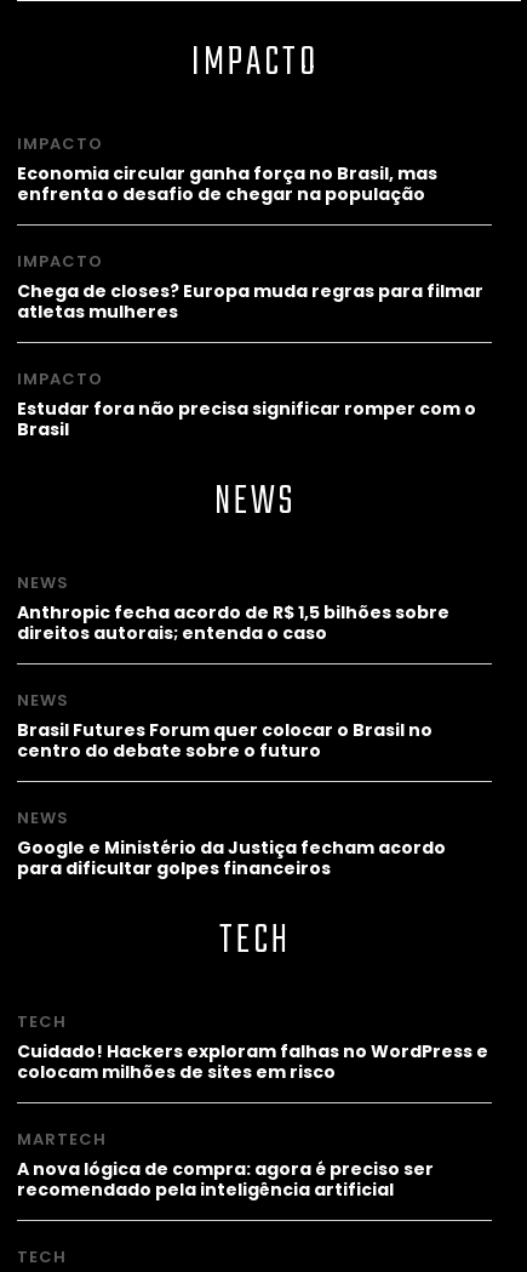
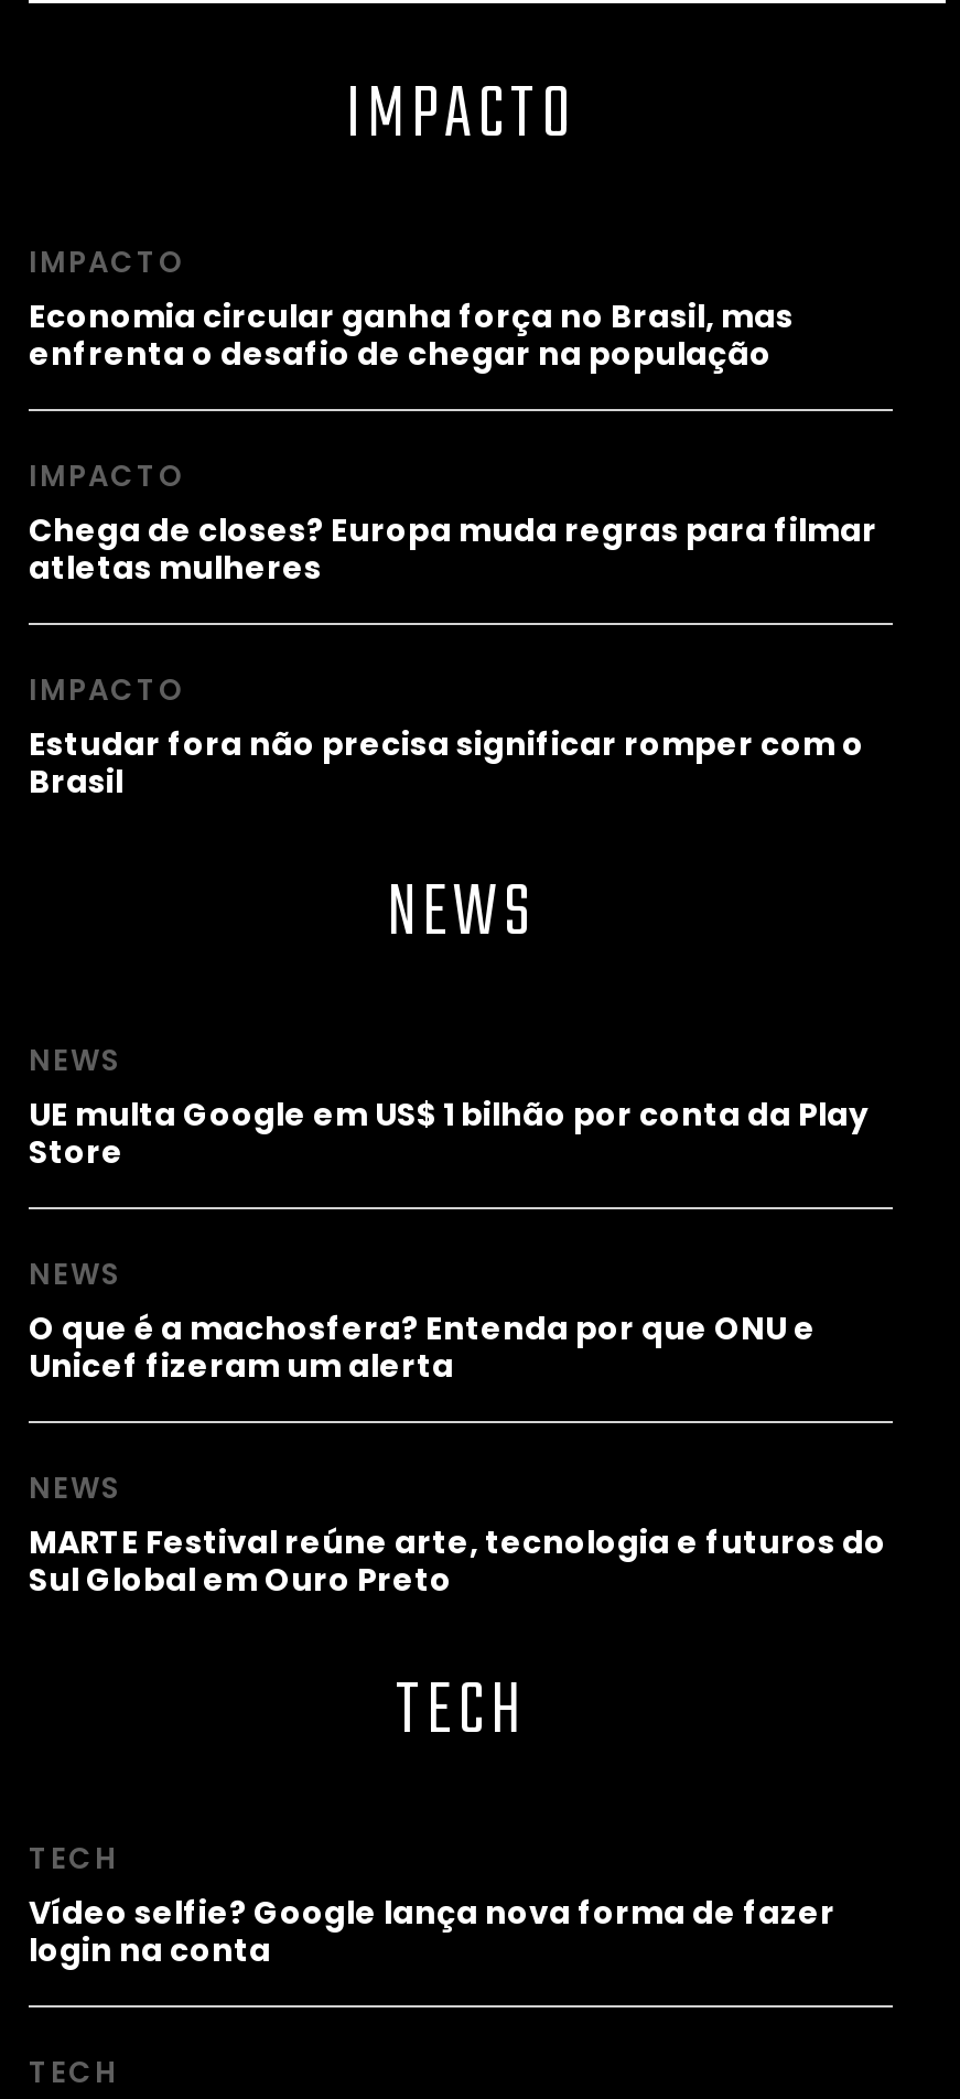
- Anthropic fecha acordo de R$ 1,5 bilhões sobre
- direitos autorais; entenda o caso
+ UE multa Google em US$ 1 bilhão por conta da Play
+ Store

- Brasil Futures Forum quer colocar o Brasil no
- centro do debate sobre o futuro
+ O que é a machosfera? Entenda por que ONU e
+ Unicef fizeram um alerta

- Google e Ministério da Justiça fecham acordo
- para dificultar golpes financeiros
+ MARTE Festival reúne arte, tecnologia e futuros do
+ Sul Global em Ouro Preto

- Cuidado! Hackers exploram falhas no WordPress e
- colocam milhões de sites em risco
- MARTECH
- A nova lógica de compra: agora é preciso ser
- recomendado pela inteligência artificial
+ Vídeo selfie? Google lança nova forma de fazer
+ login na conta
